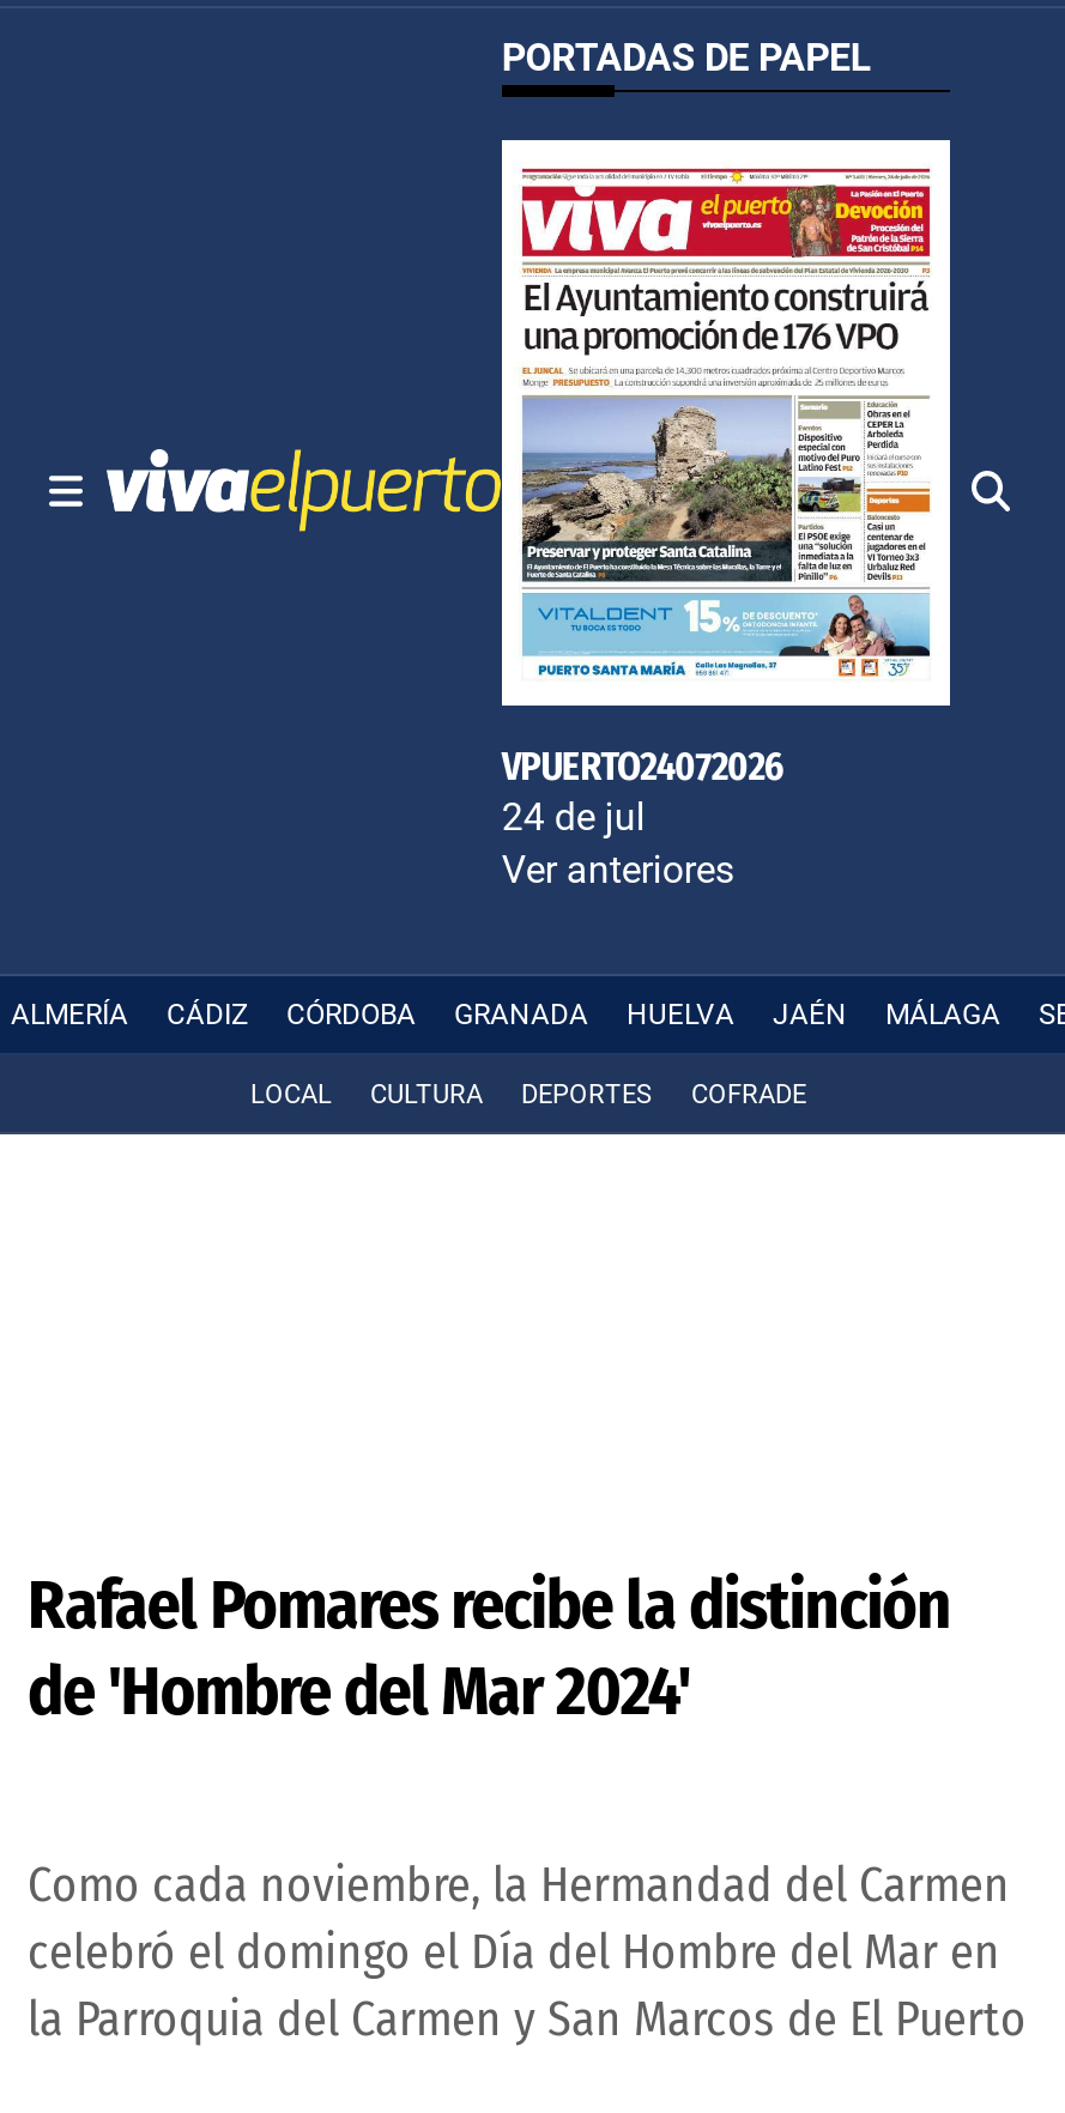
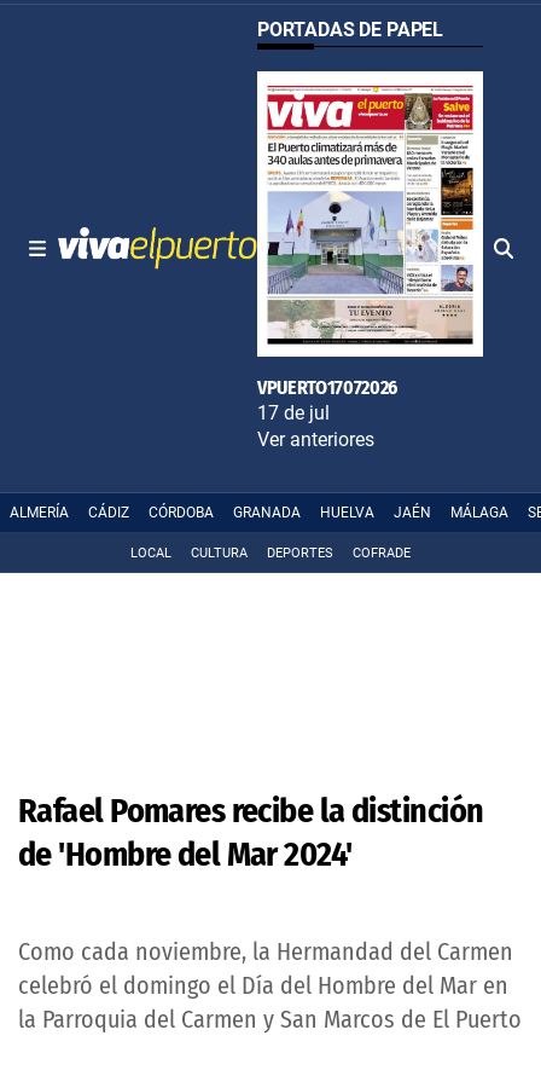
- [image]
- VPUERTO24072026
- 24 de jul
+ [image]
+ VPUERTO17072026
+ 17 de jul
